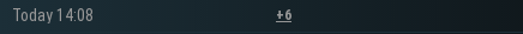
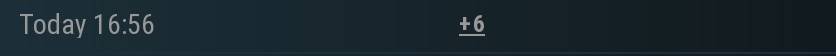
- Today 14:08
+ Today 16:56
